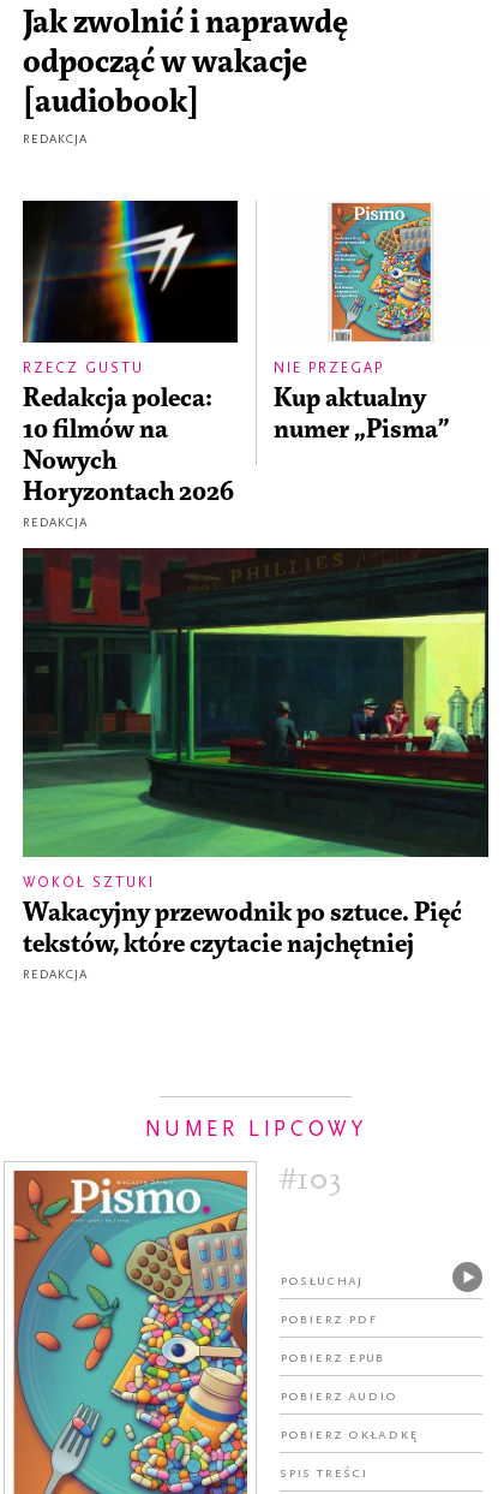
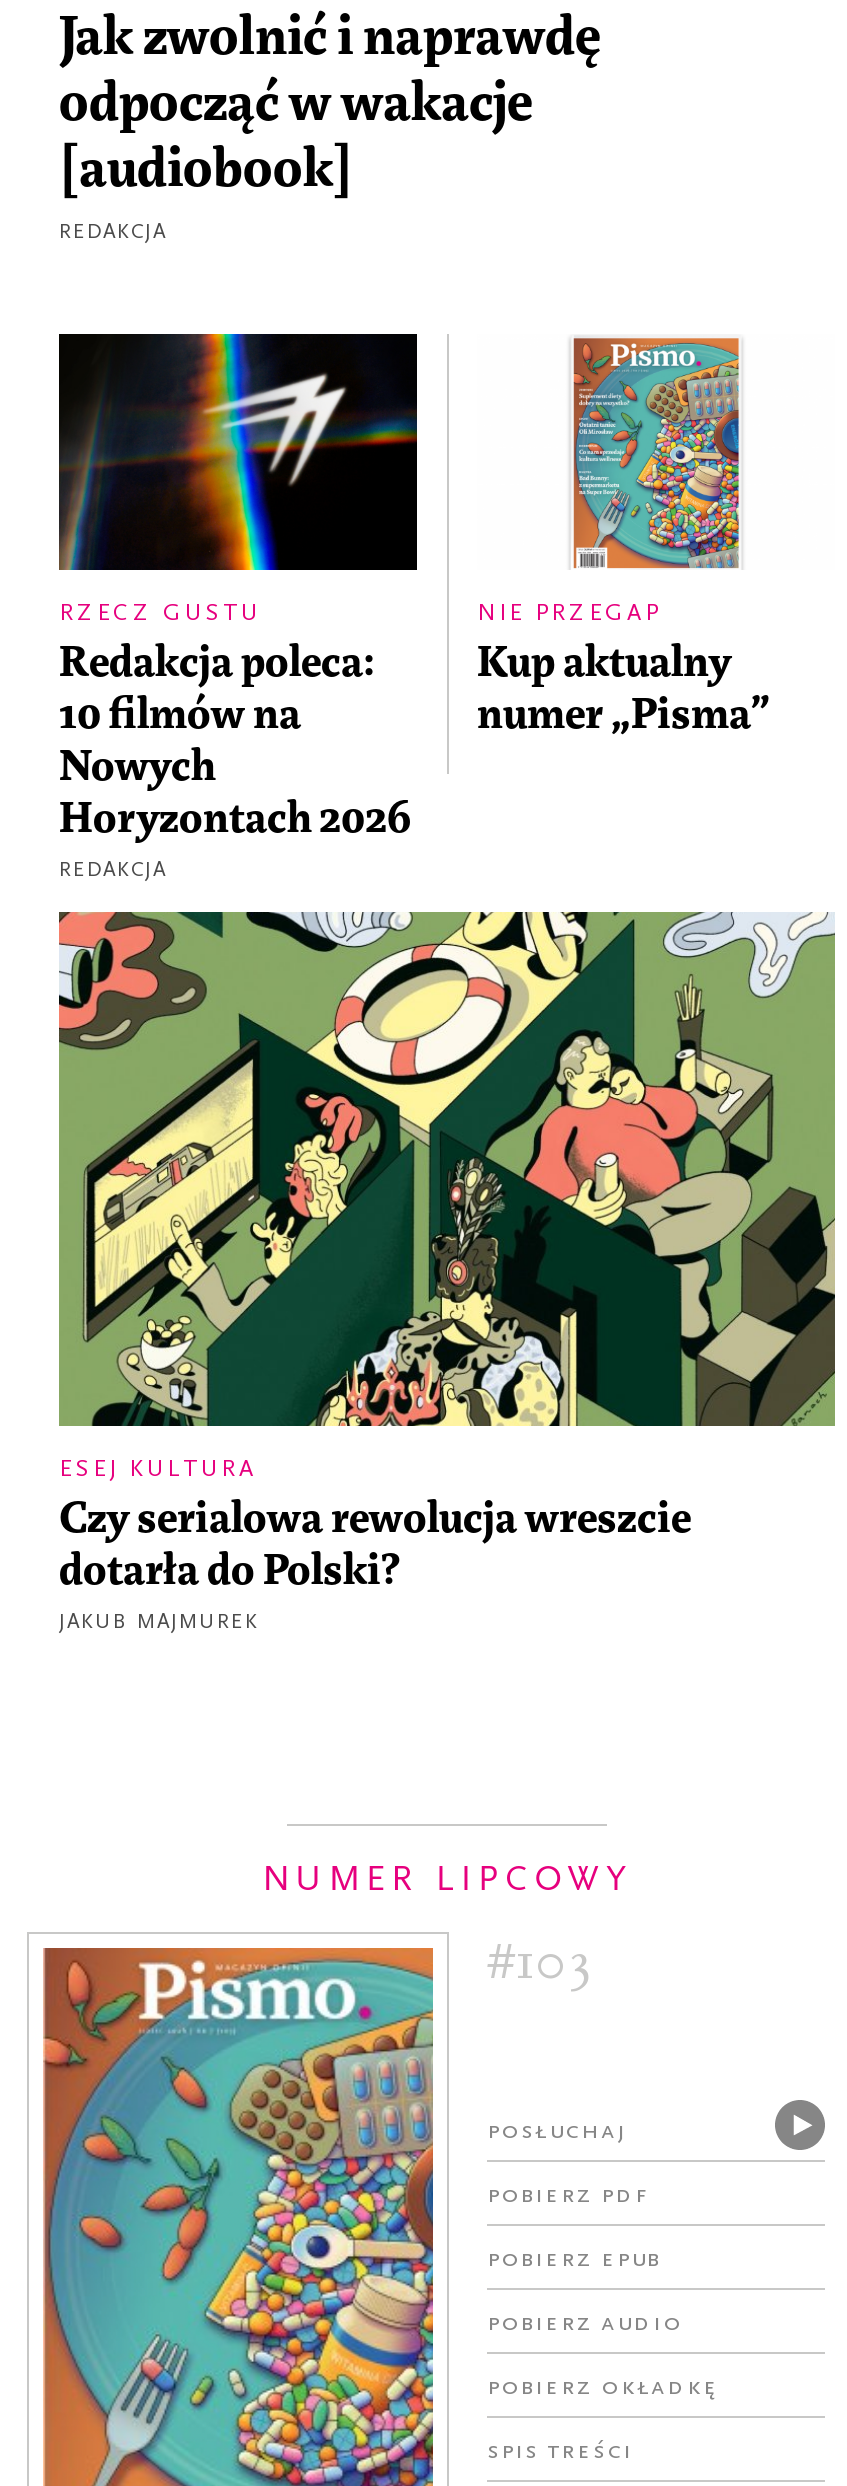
- [image]
- WOKÓŁ SZTUKI
- Wakacyjny przewodnik po sztuce. Pięć
- tekstów, które czytacie najchętniej
- REDAKCJA
+ [image]
+ ESEJ KULTURA
+ Czy serialowa rewolucja wreszcie
+ dotarła do Polski?
+ JAKUB MAJMUREK
